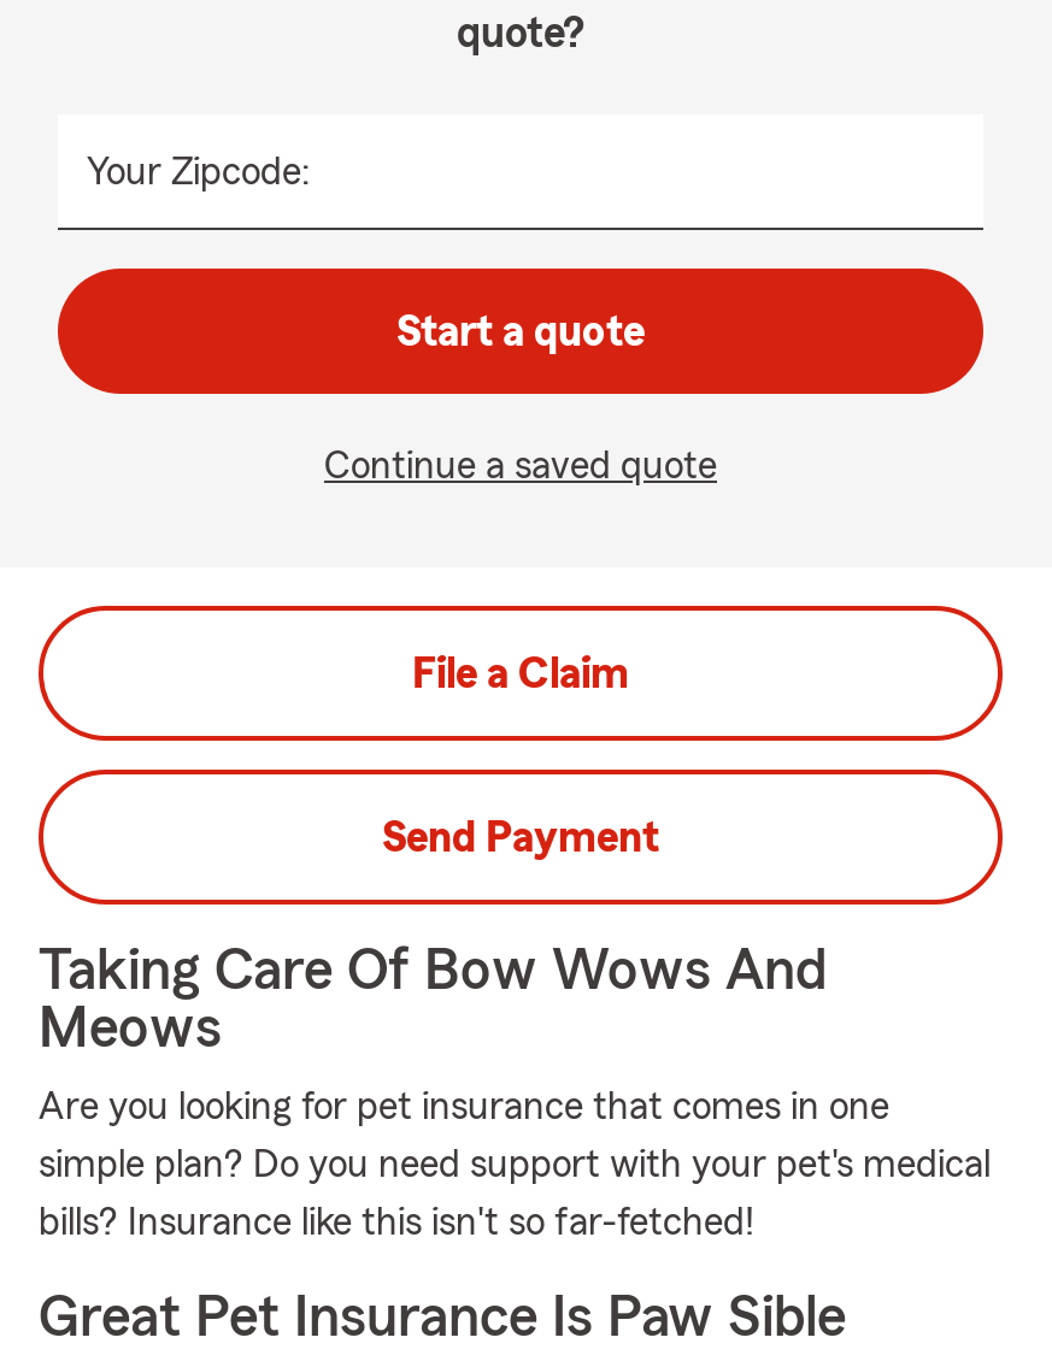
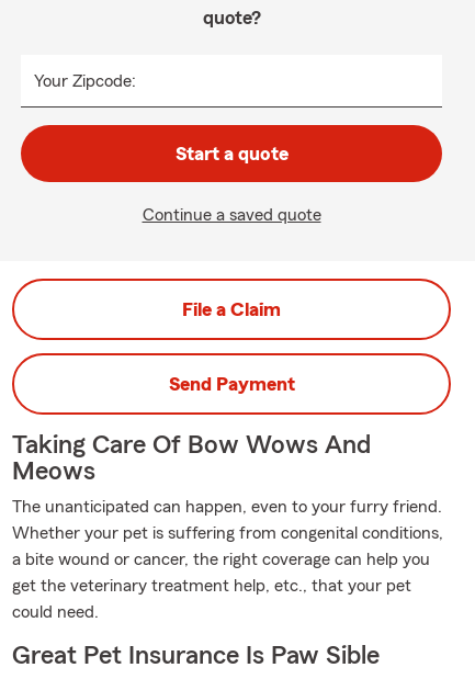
- Are you looking for pet insurance that comes in one
- simple plan? Do you need support with your pet's medical
- bills? Insurance like this isn't so far-fetched!
+ The unanticipated can happen, even to your furry friend.
+ Whether your pet is suffering from congenital conditions,
+ a bite wound or cancer, the right coverage can help you
+ get the veterinary treatment help, etc., that your pet
+ could need.
